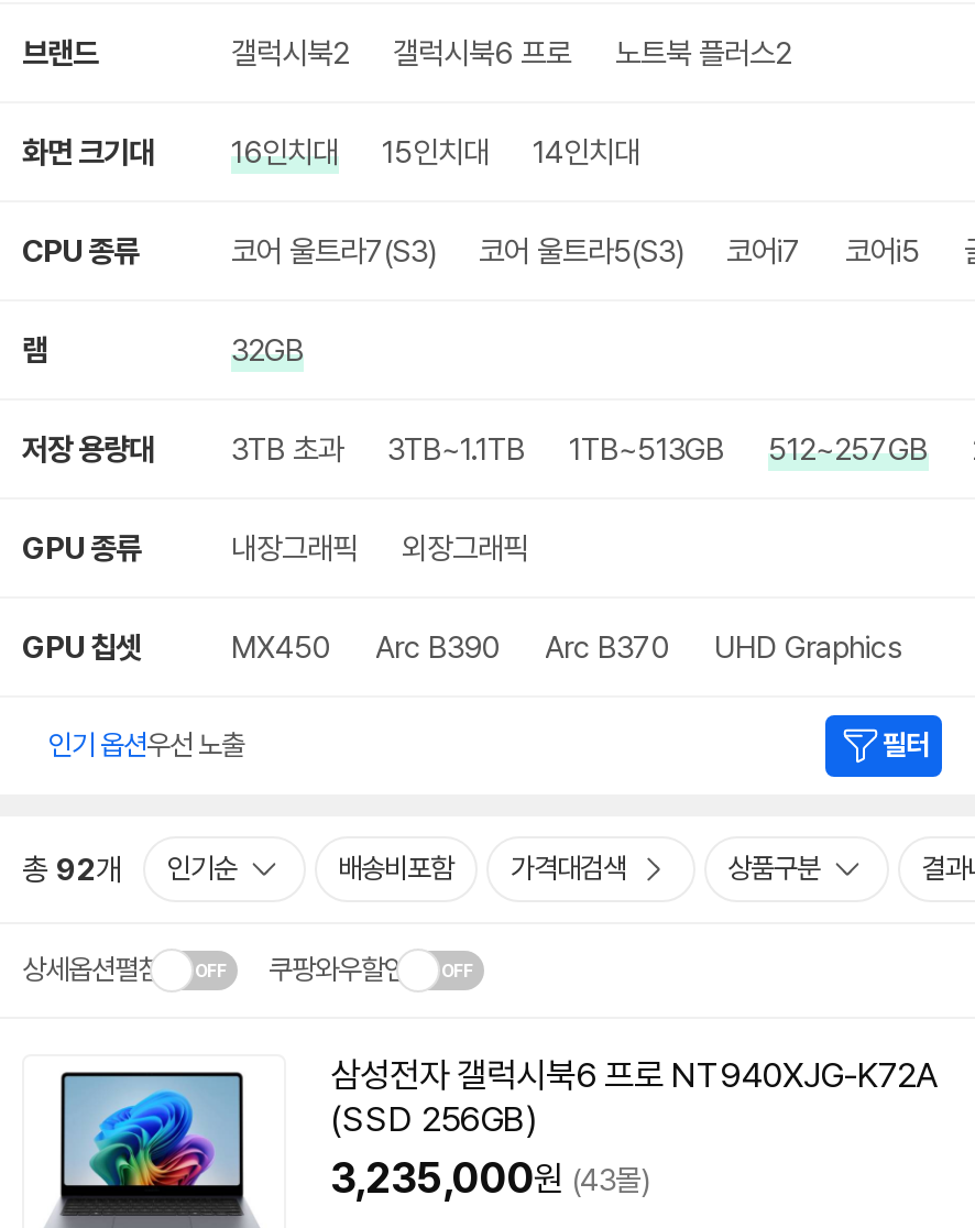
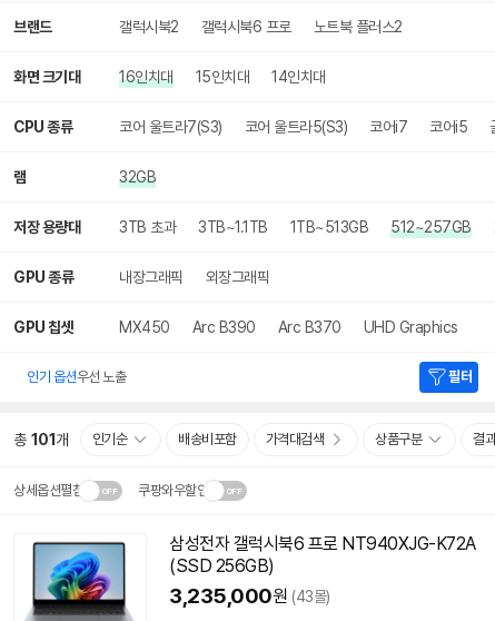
- 총 92개 인기순
+ 총 101개 인기순
